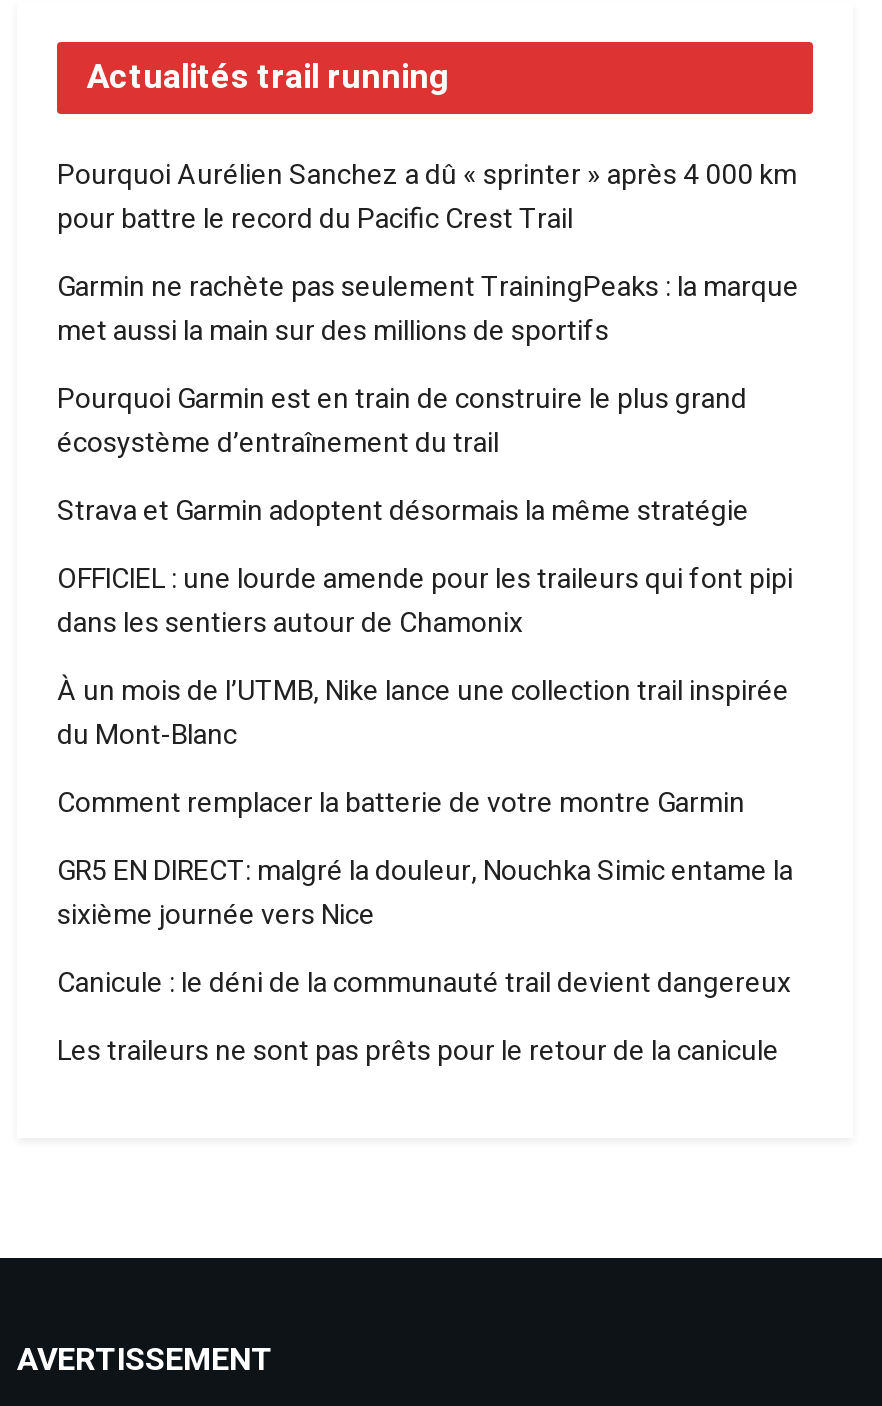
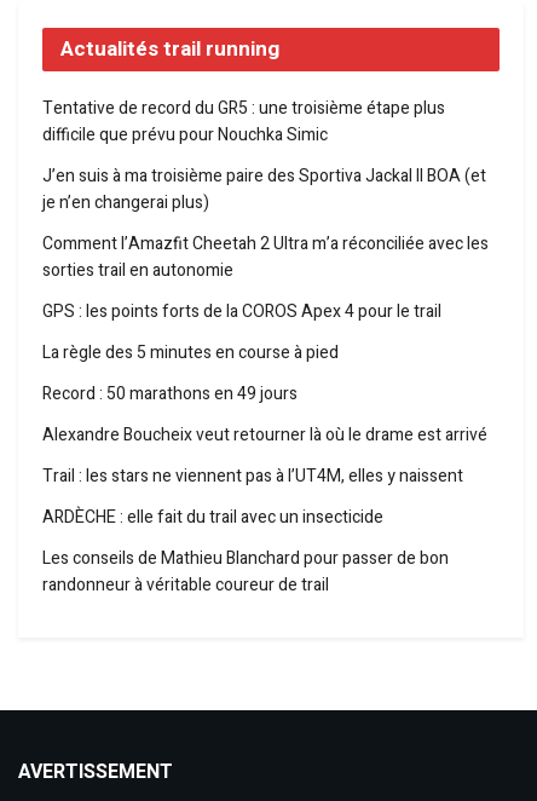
- Pourquoi Aurélien Sanchez a dû « sprinter » après 4 000 km
- pour battre le record du Pacific Crest Trail
+ Tentative de record du GR5 : une troisième étape plus
+ difficile que prévu pour Nouchka Simic

- Garmin ne rachète pas seulement TrainingPeaks : la marque
- met aussi la main sur des millions de sportifs
+ J’en suis à ma troisième paire des Sportiva Jackal II BOA (et
+ je n’en changerai plus)

- Pourquoi Garmin est en train de construire le plus grand
- écosystème d’entraînement du trail
+ Comment l’Amazfit Cheetah 2 Ultra m’a réconciliée avec les
+ sorties trail en autonomie

- Strava et Garmin adoptent désormais la même stratégie
+ GPS : les points forts de la COROS Apex 4 pour le trail

- OFFICIEL : une lourde amende pour les traileurs qui font pipi
- dans les sentiers autour de Chamonix
+ La règle des 5 minutes en course à pied

- À un mois de l’UTMB, Nike lance une collection trail inspirée
- du Mont-Blanc
+ Record : 50 marathons en 49 jours

- Comment remplacer la batterie de votre montre Garmin
+ Alexandre Boucheix veut retourner là où le drame est arrivé

- GR5 EN DIRECT: malgré la douleur, Nouchka Simic entame la
- sixième journée vers Nice
+ Trail : les stars ne viennent pas à l’UT4M, elles y naissent

- Canicule : le déni de la communauté trail devient dangereux
+ ARDÈCHE : elle fait du trail avec un insecticide

- Les traileurs ne sont pas prêts pour le retour de la canicule
+ Les conseils de Mathieu Blanchard pour passer de bon
+ randonneur à véritable coureur de trail
